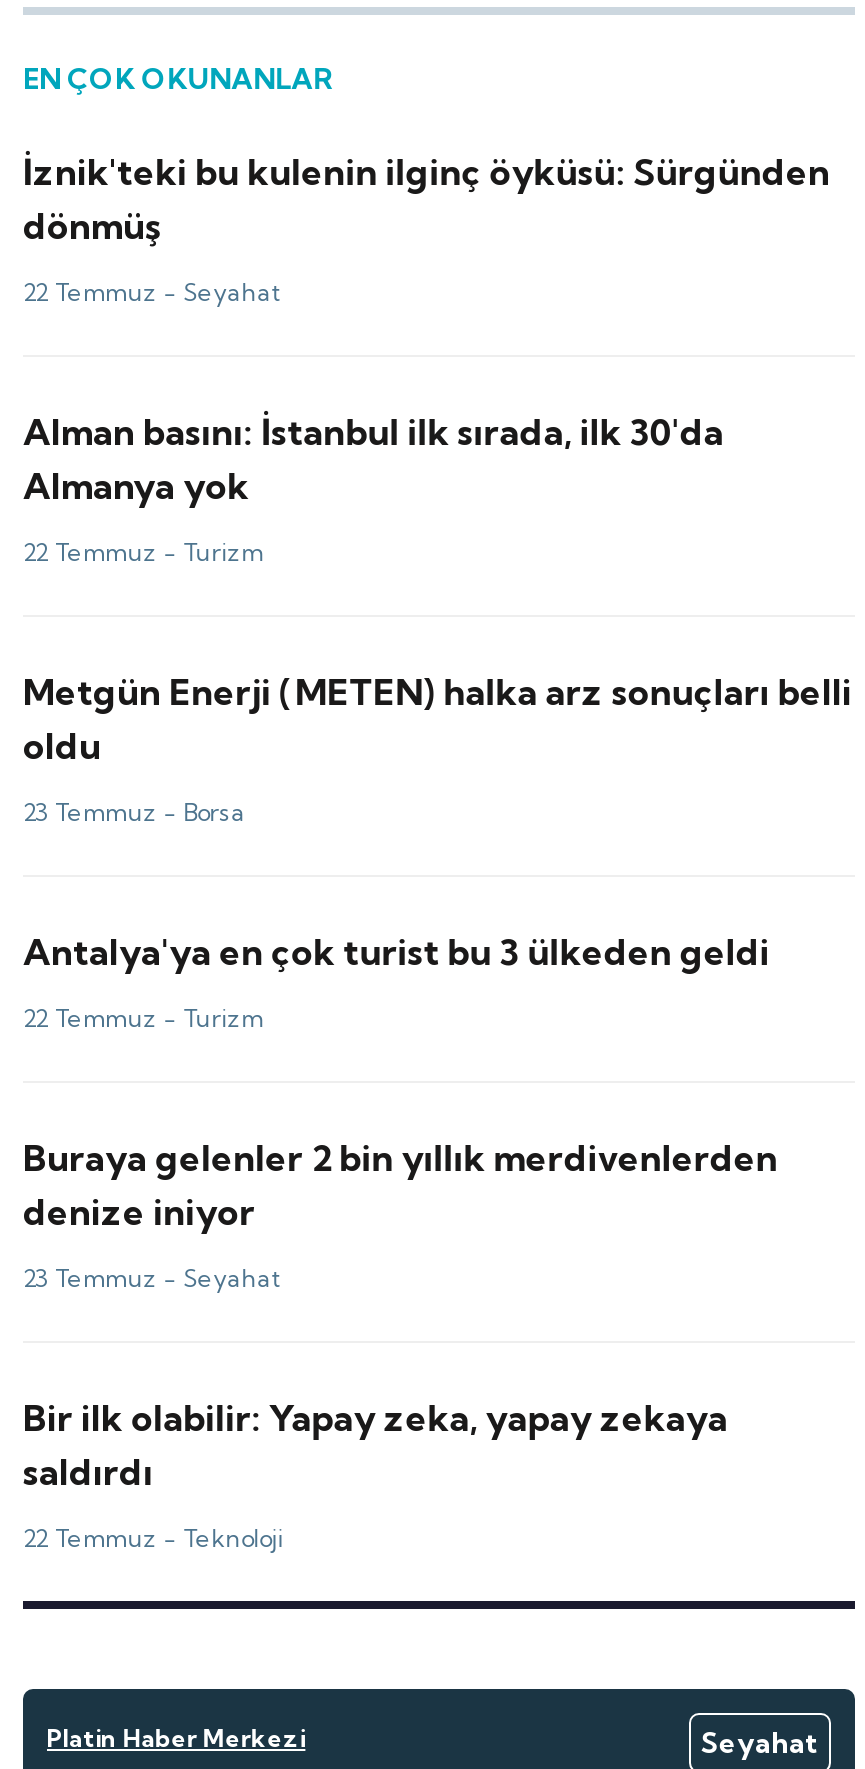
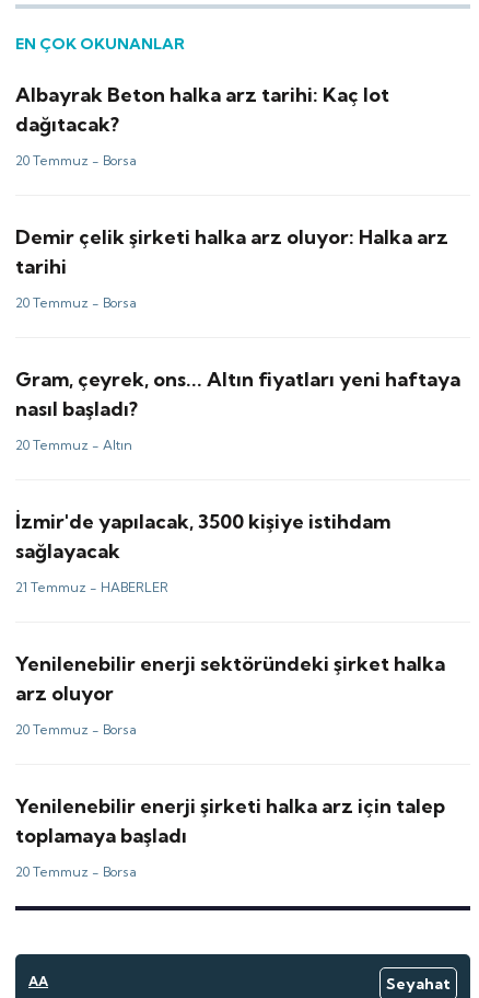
- İznik'teki bu kulenin ilginç öyküsü: Sürgünden
- dönmüş
+ Albayrak Beton halka arz tarihi: Kaç lot
+ dağıtacak?

- 22 Temmuz - Seyahat
+ 20 Temmuz - Borsa

- Alman basını: İstanbul ilk sırada, ilk 30'da
- Almanya yok
+ Demir çelik şirketi halka arz oluyor: Halka arz
+ tarihi

- 22 Temmuz - Turizm
+ 20 Temmuz - Borsa

- Metgün Enerji (METEN) halka arz sonuçları belli
- oldu
+ Gram, çeyrek, ons... Altın fiyatları yeni haftaya
+ nasıl başladı?

- 23 Temmuz - Borsa
+ 20 Temmuz - Altın

- Antalya'ya en çok turist bu 3 ülkeden geldi
+ İzmir'de yapılacak, 3500 kişiye istihdam
+ sağlayacak

- 22 Temmuz - Turizm
+ 21 Temmuz - HABERLER

- Buraya gelenler 2 bin yıllık merdivenlerden
- denize iniyor
+ Yenilenebilir enerji sektöründeki şirket halka
+ arz oluyor

- 23 Temmuz - Seyahat
+ 20 Temmuz - Borsa

- Bir ilk olabilir: Yapay zeka, yapay zekaya
- saldırdı
+ Yenilenebilir enerji şirketi halka arz için talep
+ toplamaya başladı

- 22 Temmuz - Teknoloji
+ 20 Temmuz - Borsa

- Platin Haber Merkezi
+ AA
